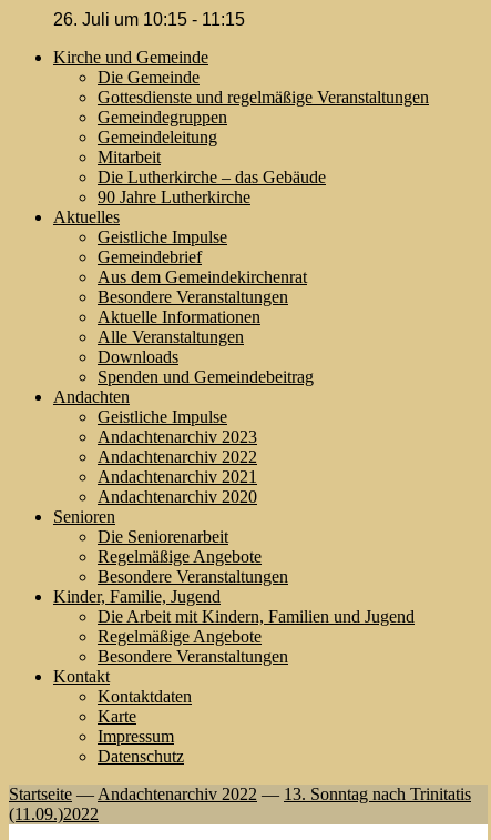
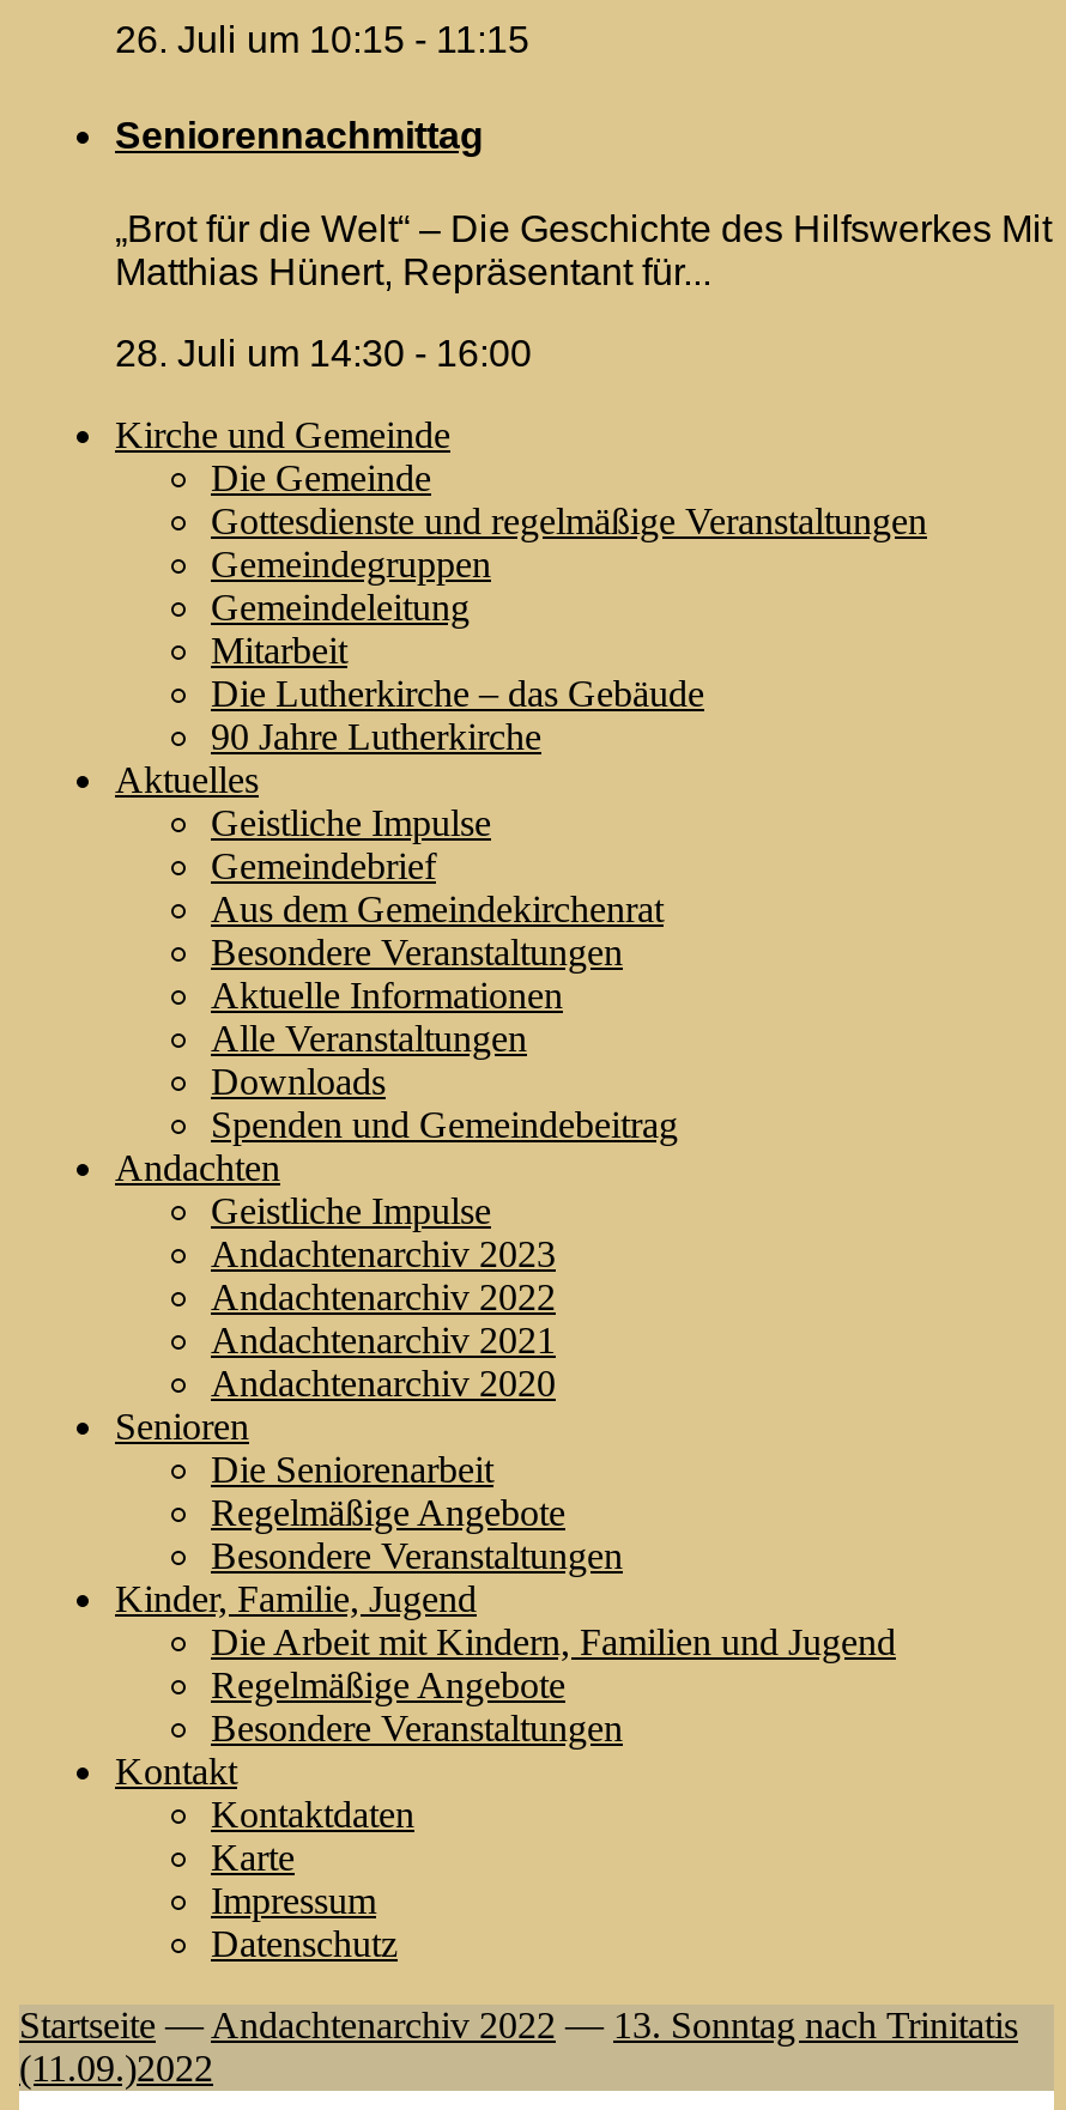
+ Seniorennachmittag
+ „Brot für die Welt“ – Die Geschichte des Hilfswerkes Mit
+ Matthias Hünert, Repräsentant für...
+ 28. Juli um 14:30 - 16:00
